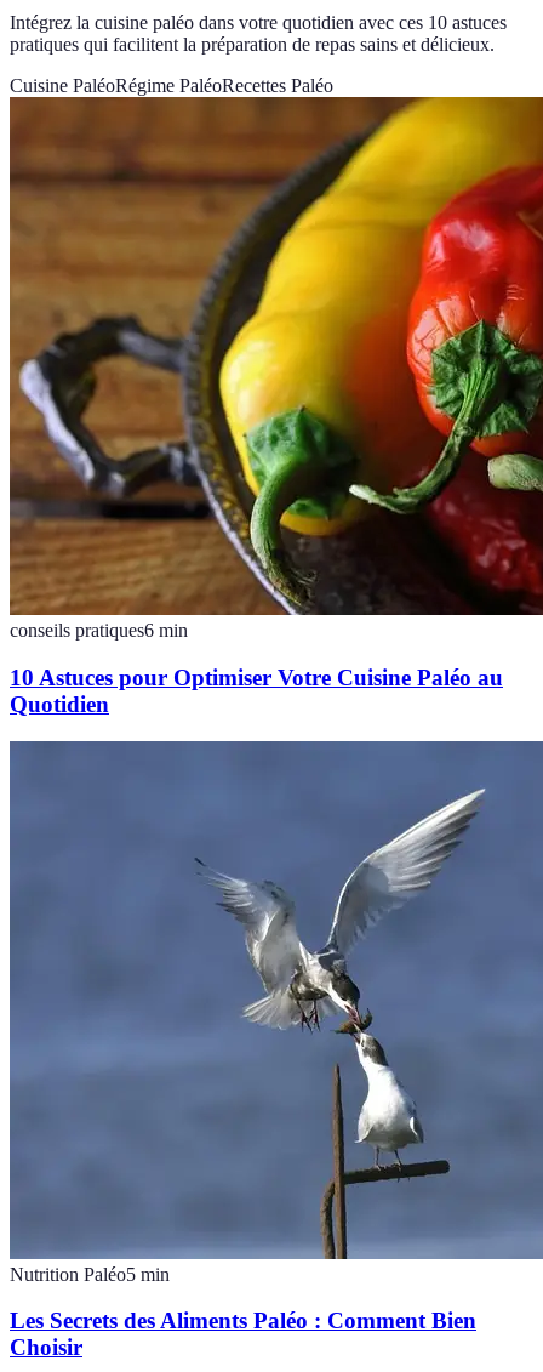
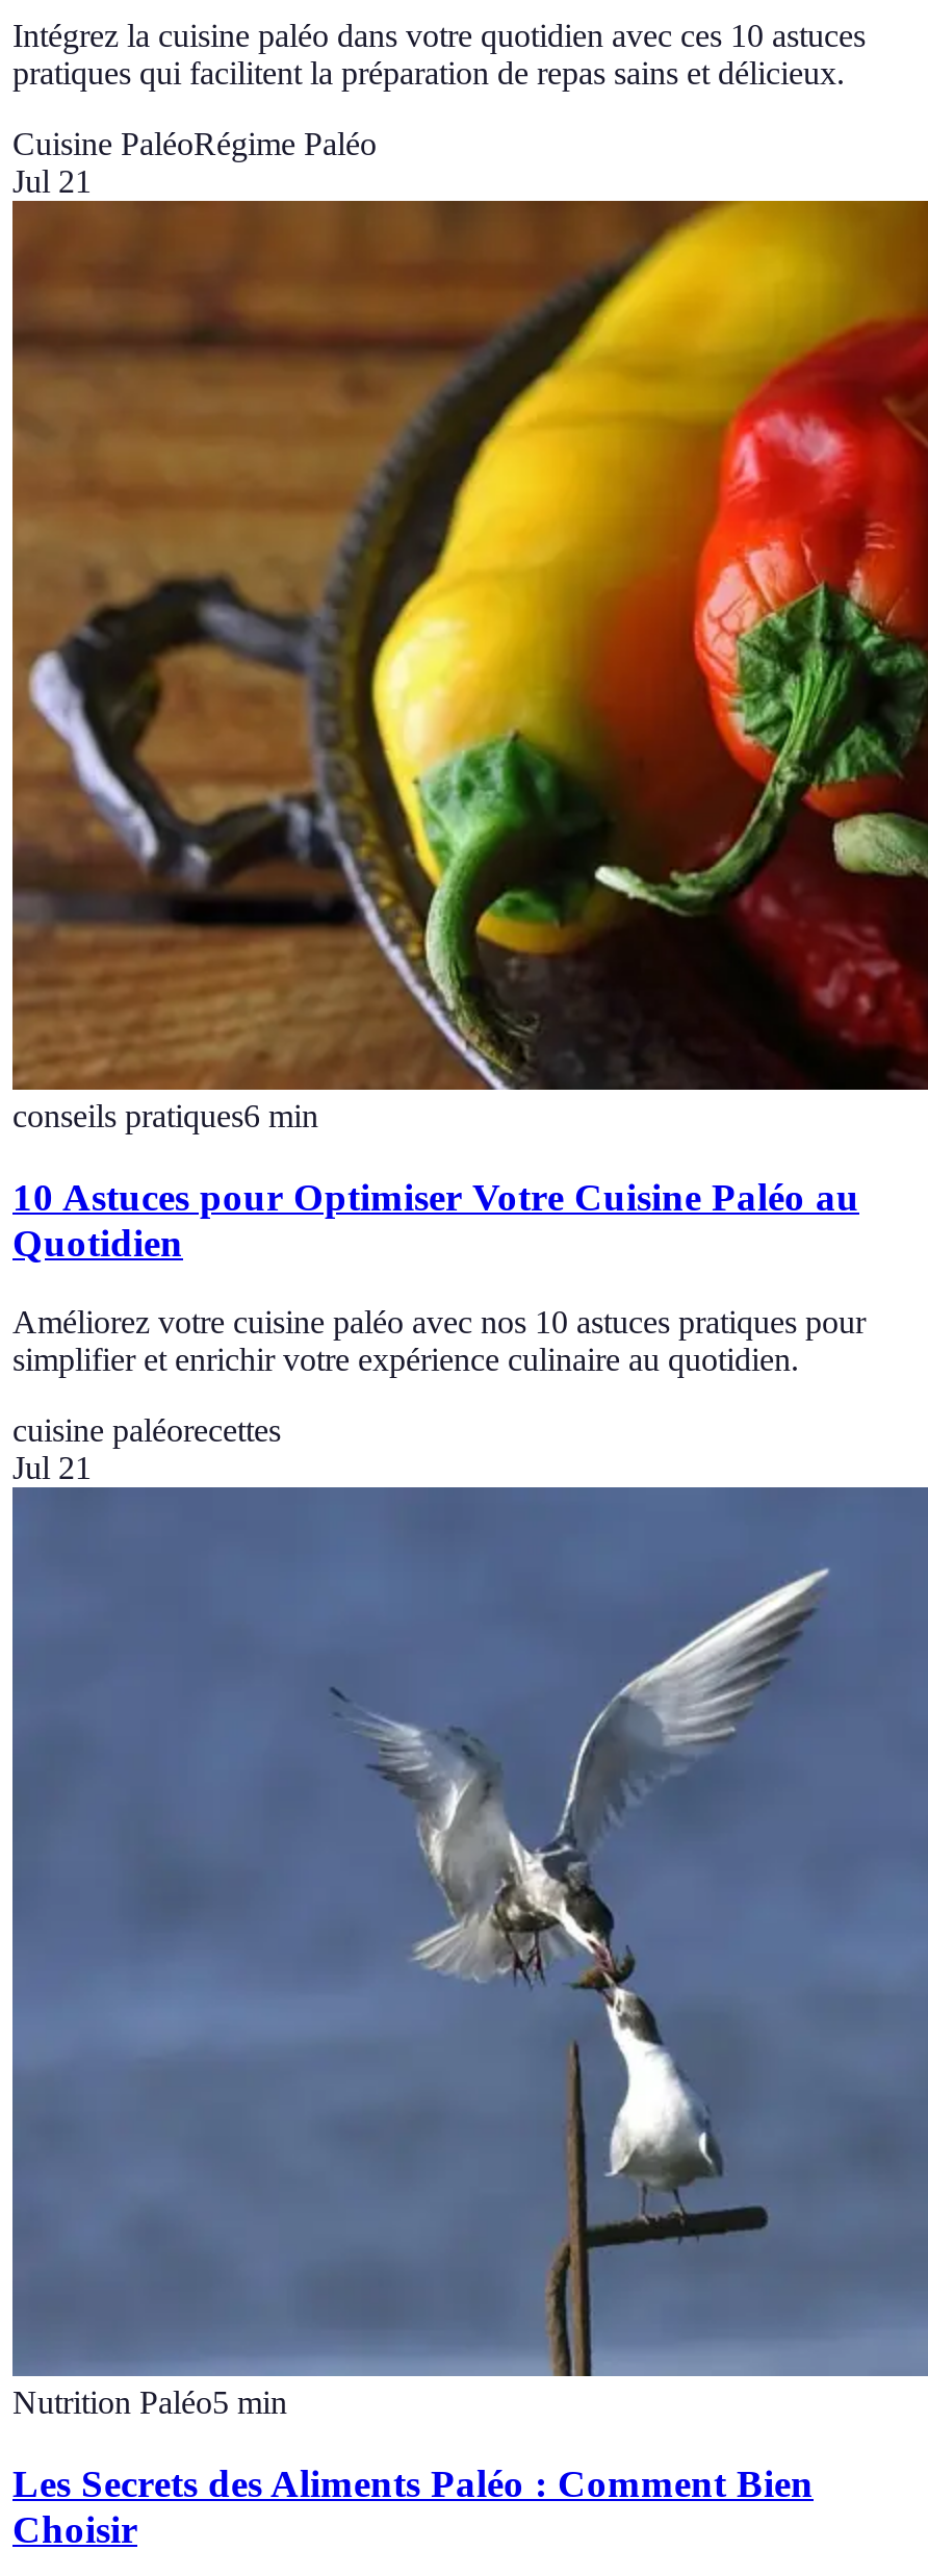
- Cuisine PaléoRégime PaléoRecettes Paléo
+ Cuisine PaléoRégime Paléo
+ Jul 21

+ Améliorez votre cuisine paléo avec nos 10 astuces pratiques pour
+ simplifier et enrichir votre expérience culinaire au quotidien.
+ cuisine paléorecettes
+ Jul 21
